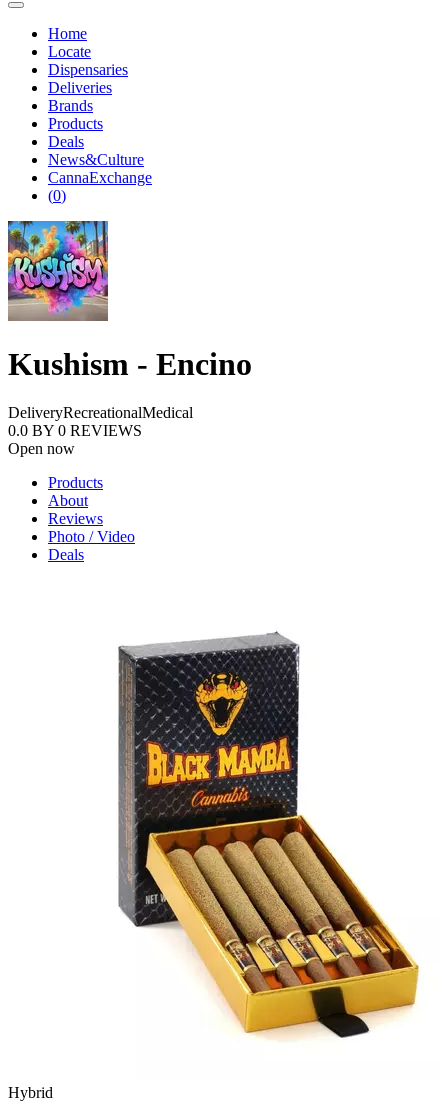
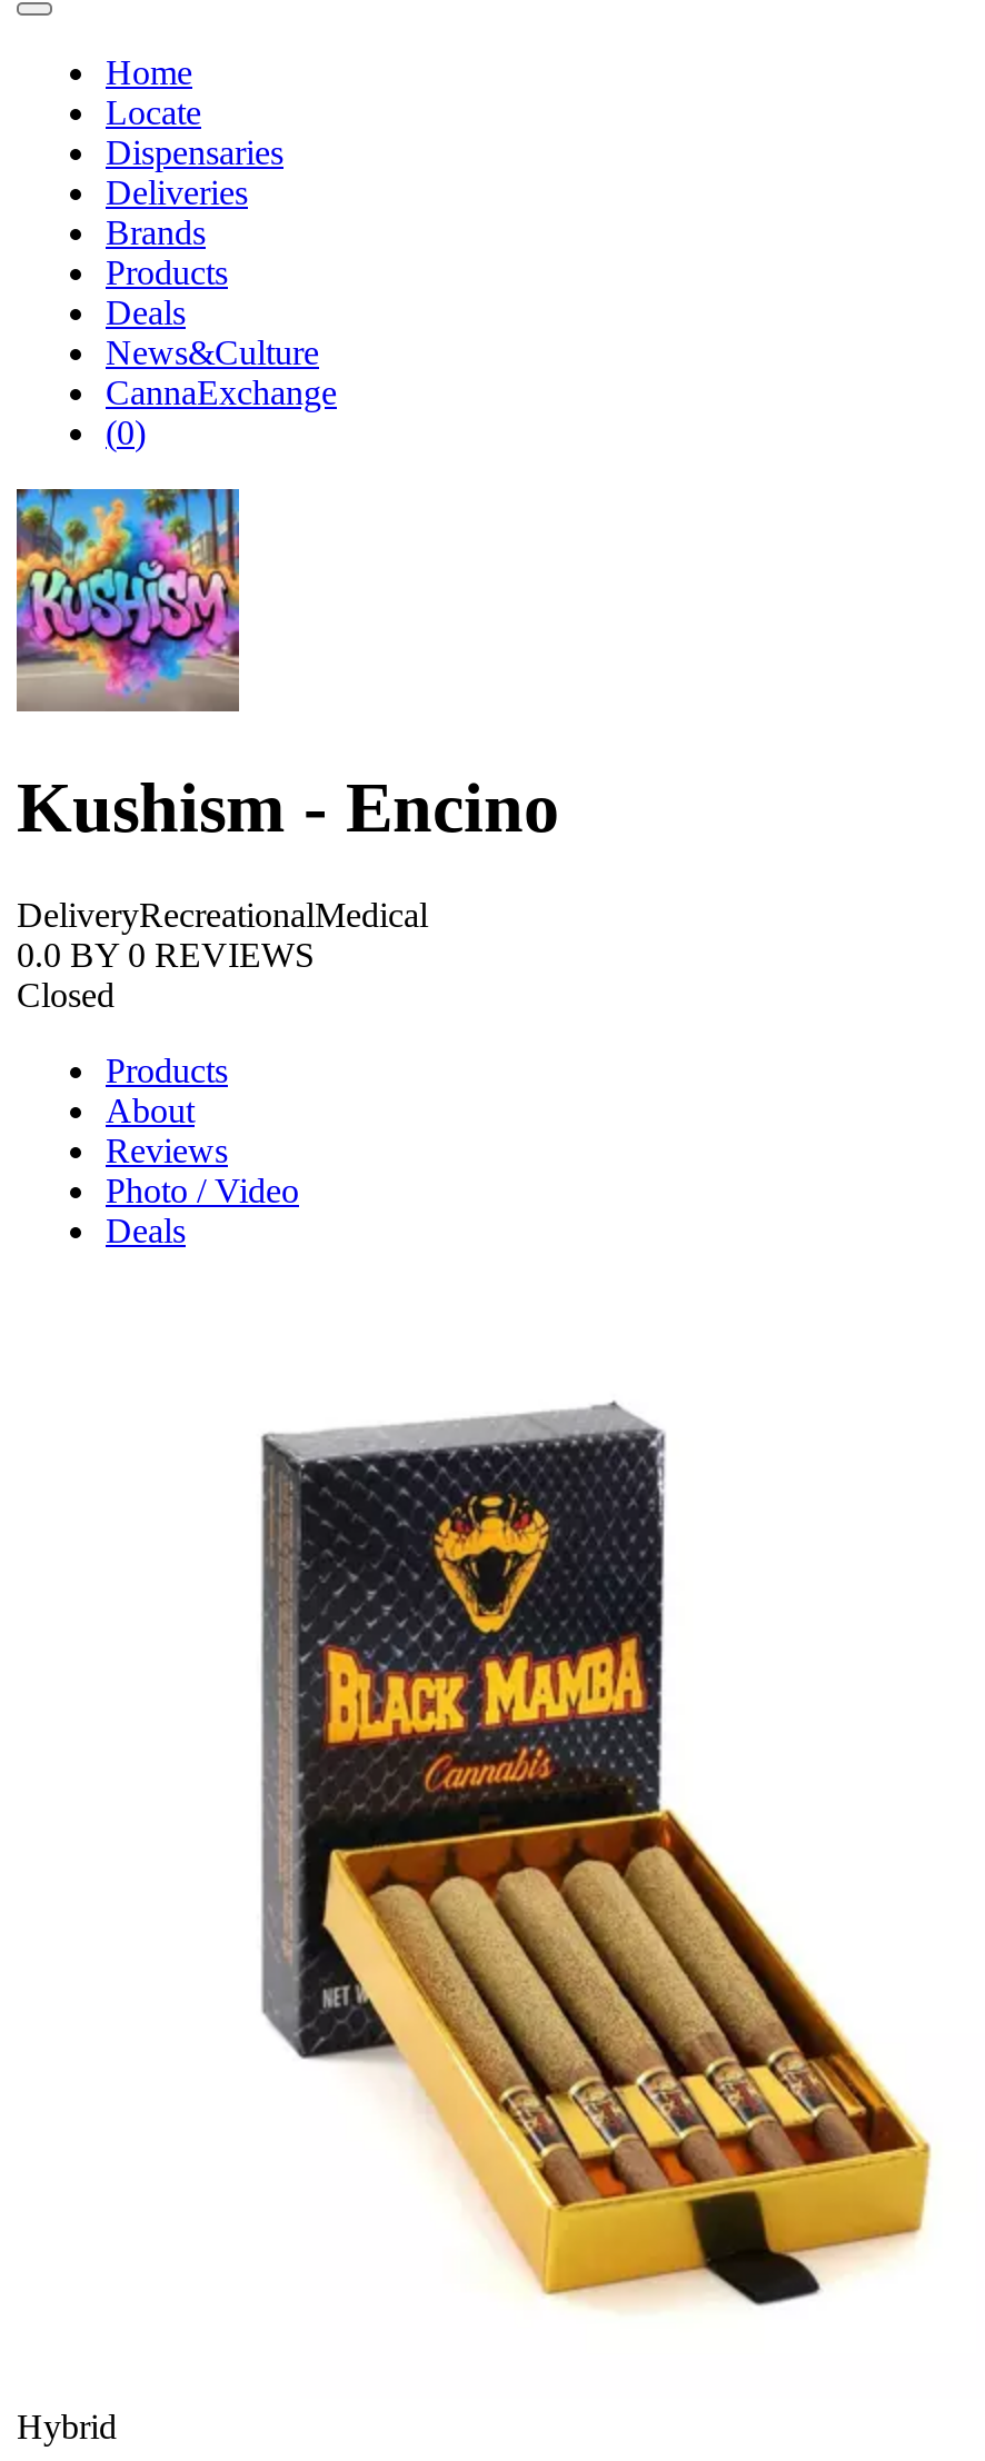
- Open now
+ Closed
